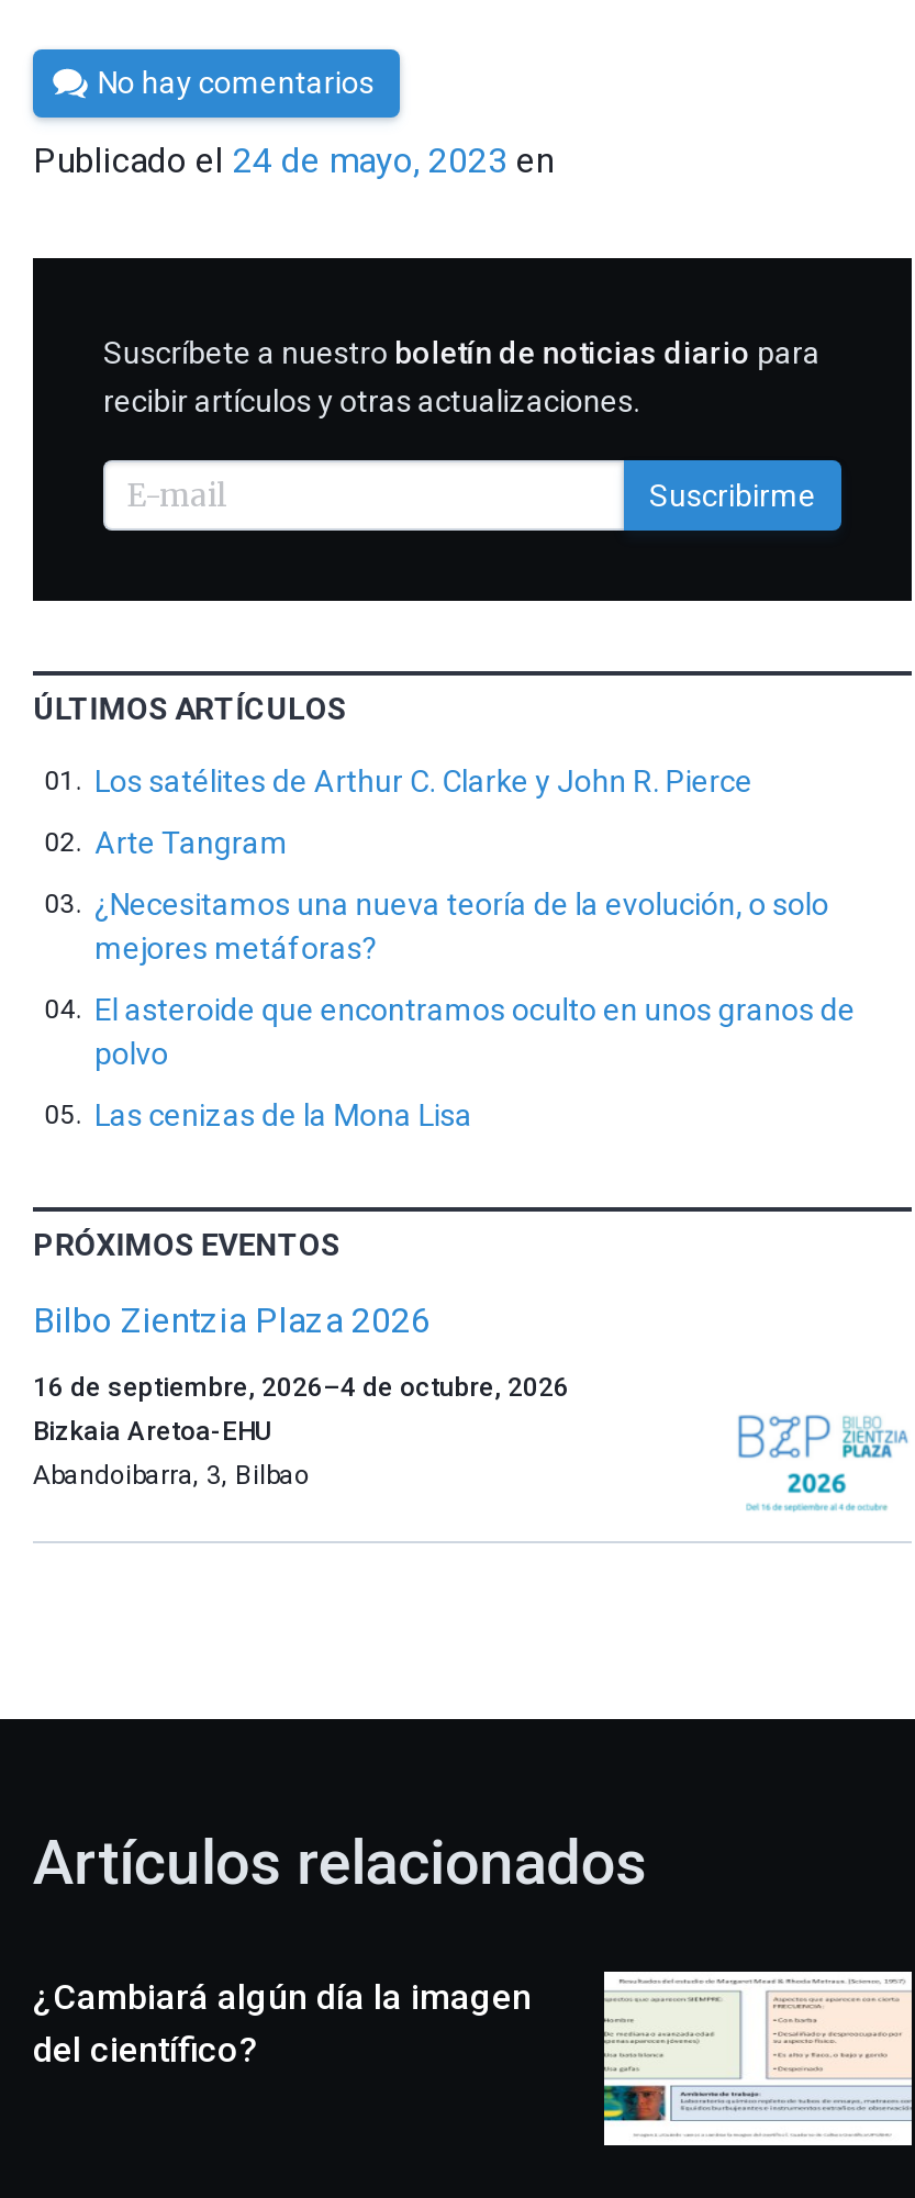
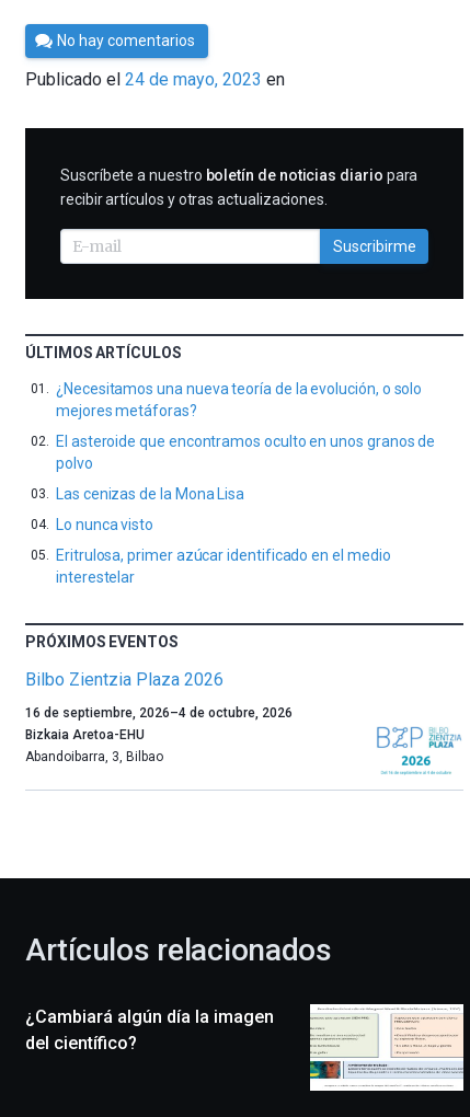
- Los satélites de Arthur C. Clarke y John R. Pierce
- Arte Tangram

moved up: ¿Necesitamos una nueva teoría de la evolución, o solo | mejores metáforas? | El asteroide que encontramos oculto en unos granos de | polvo | Las cenizas de la Mona Lisa

+ Lo nunca visto
+ Eritrulosa, primer azúcar identificado en el medio
+ interestelar
